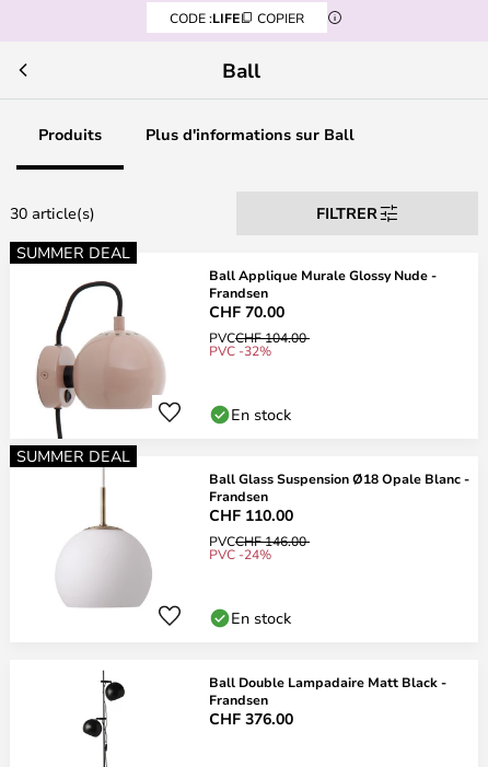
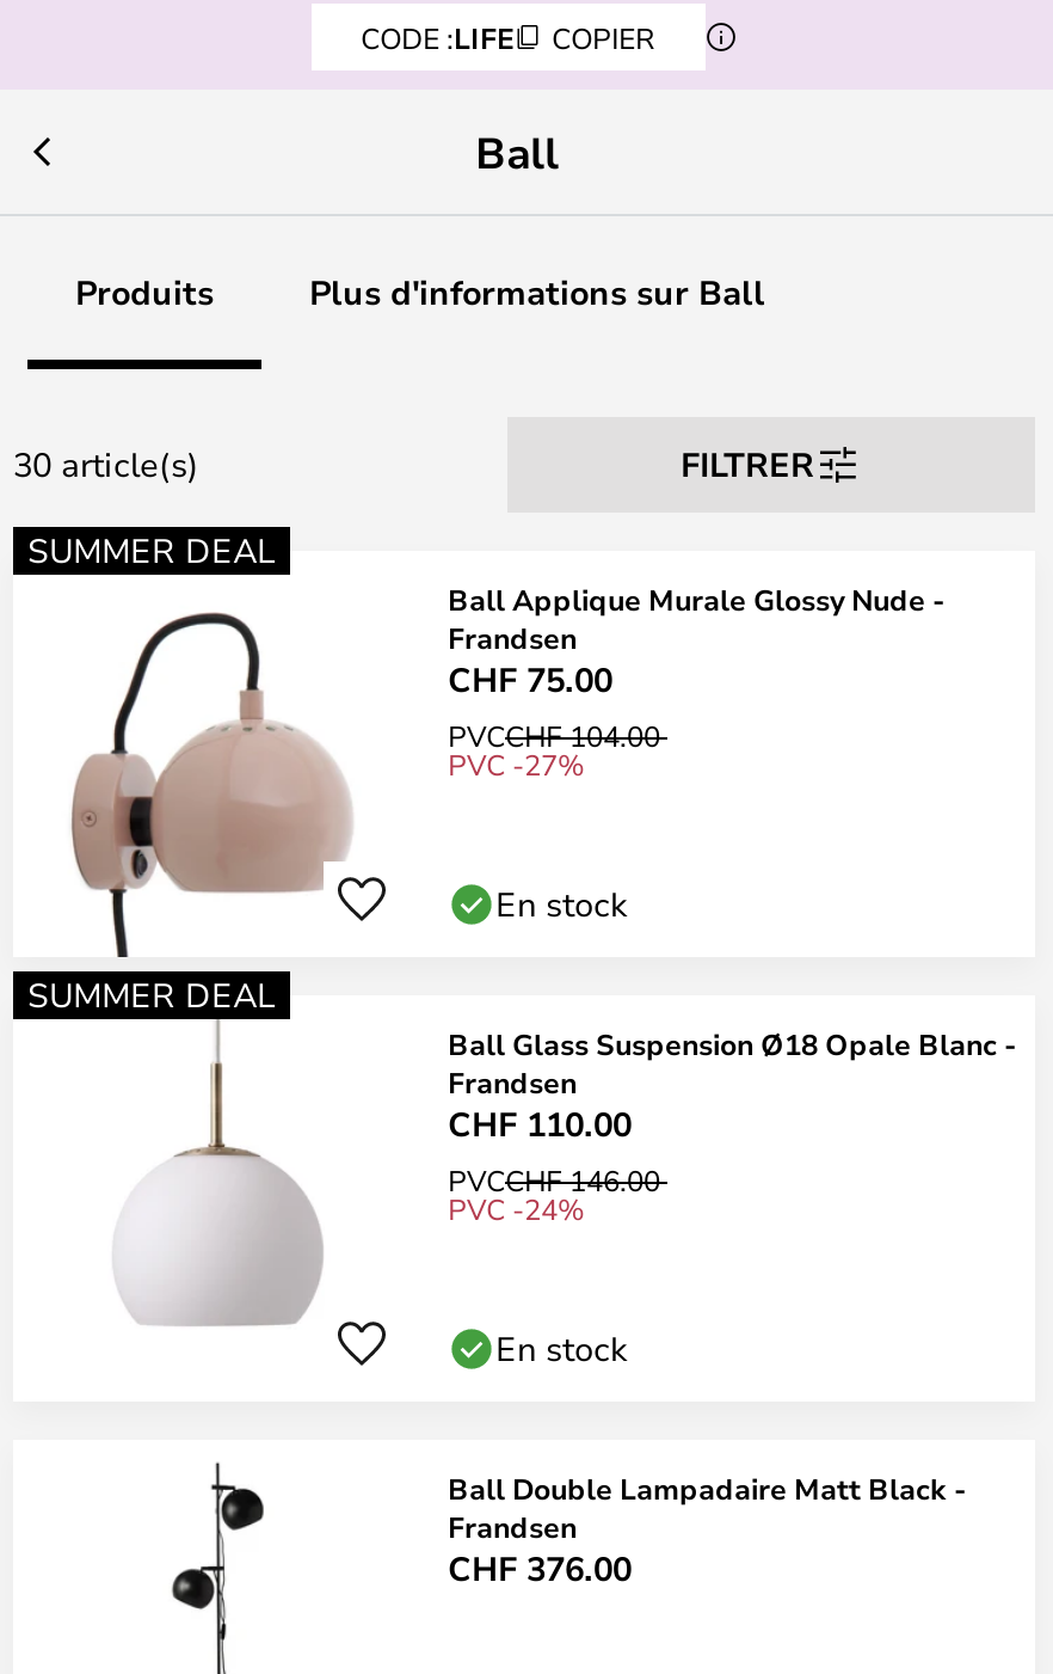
- CHF 70.00
+ CHF 75.00

- PVC -32%
+ PVC -27%
